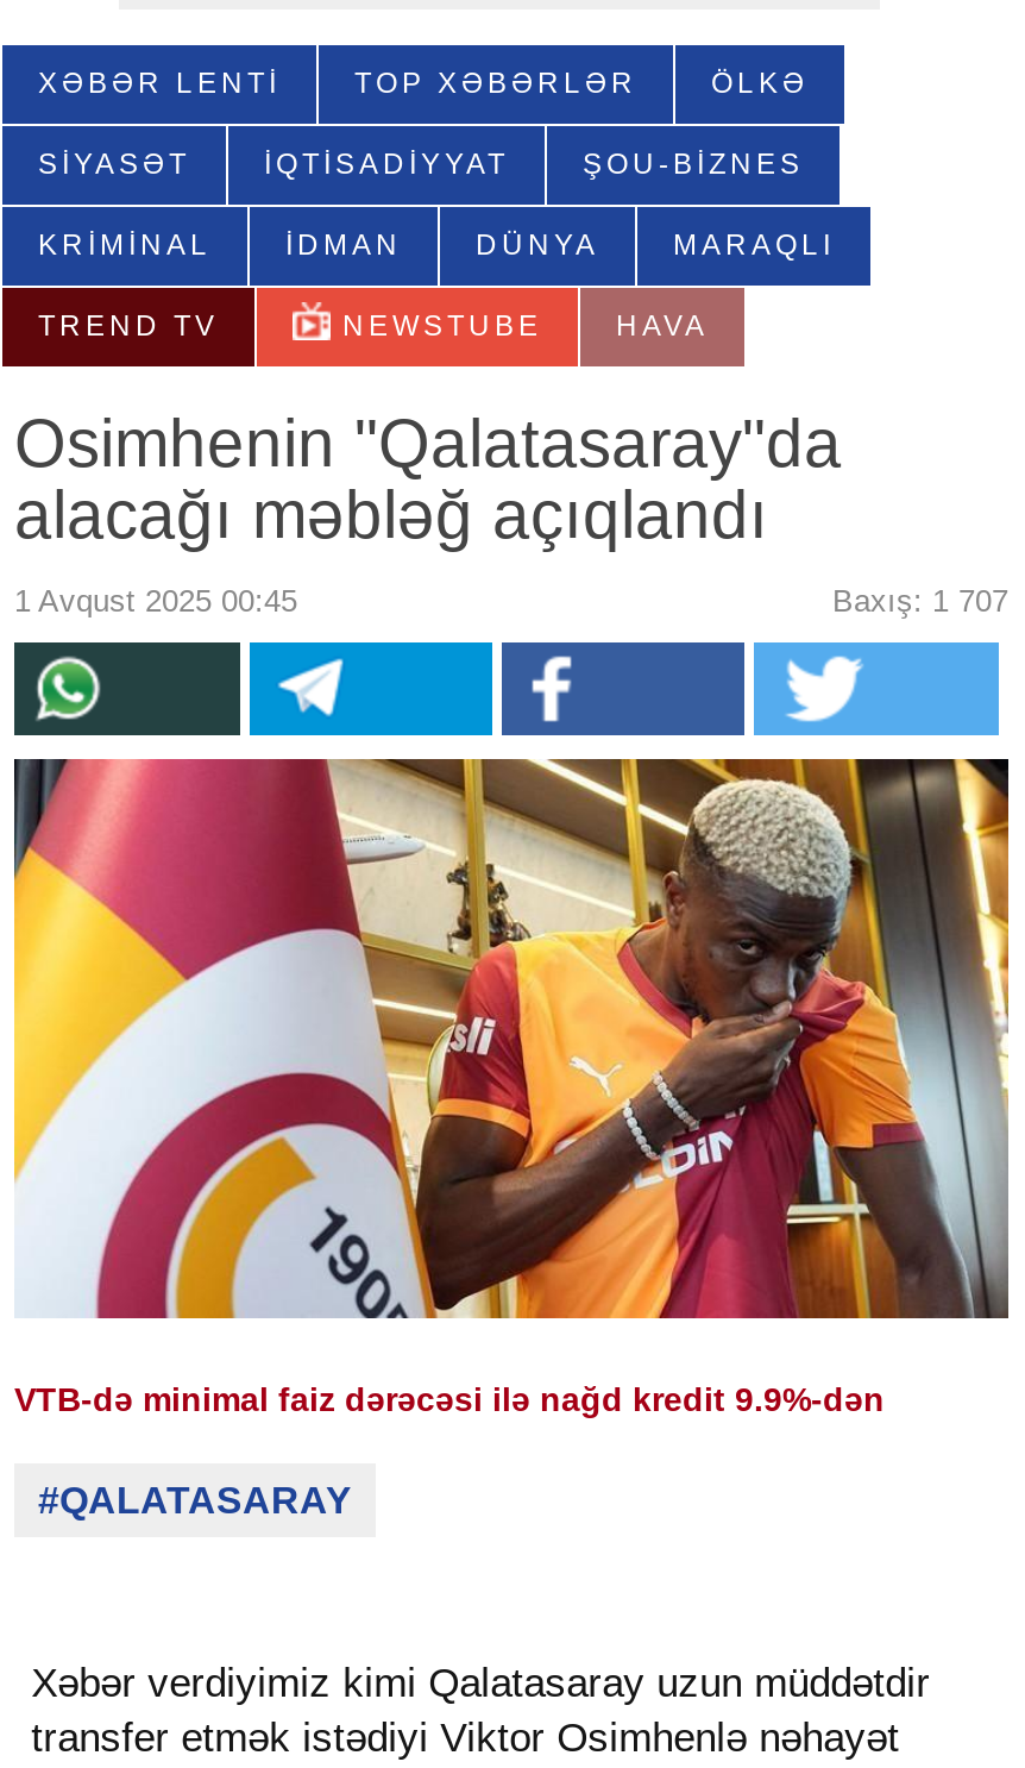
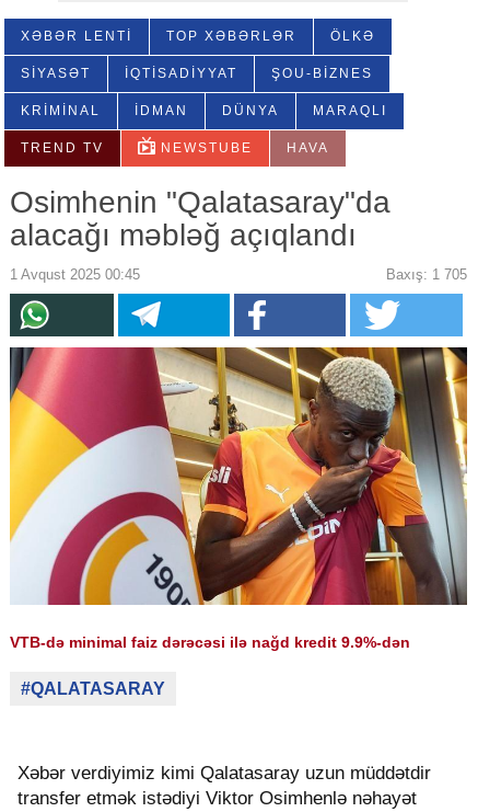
- Baxış: 1 707
+ Baxış: 1 705
